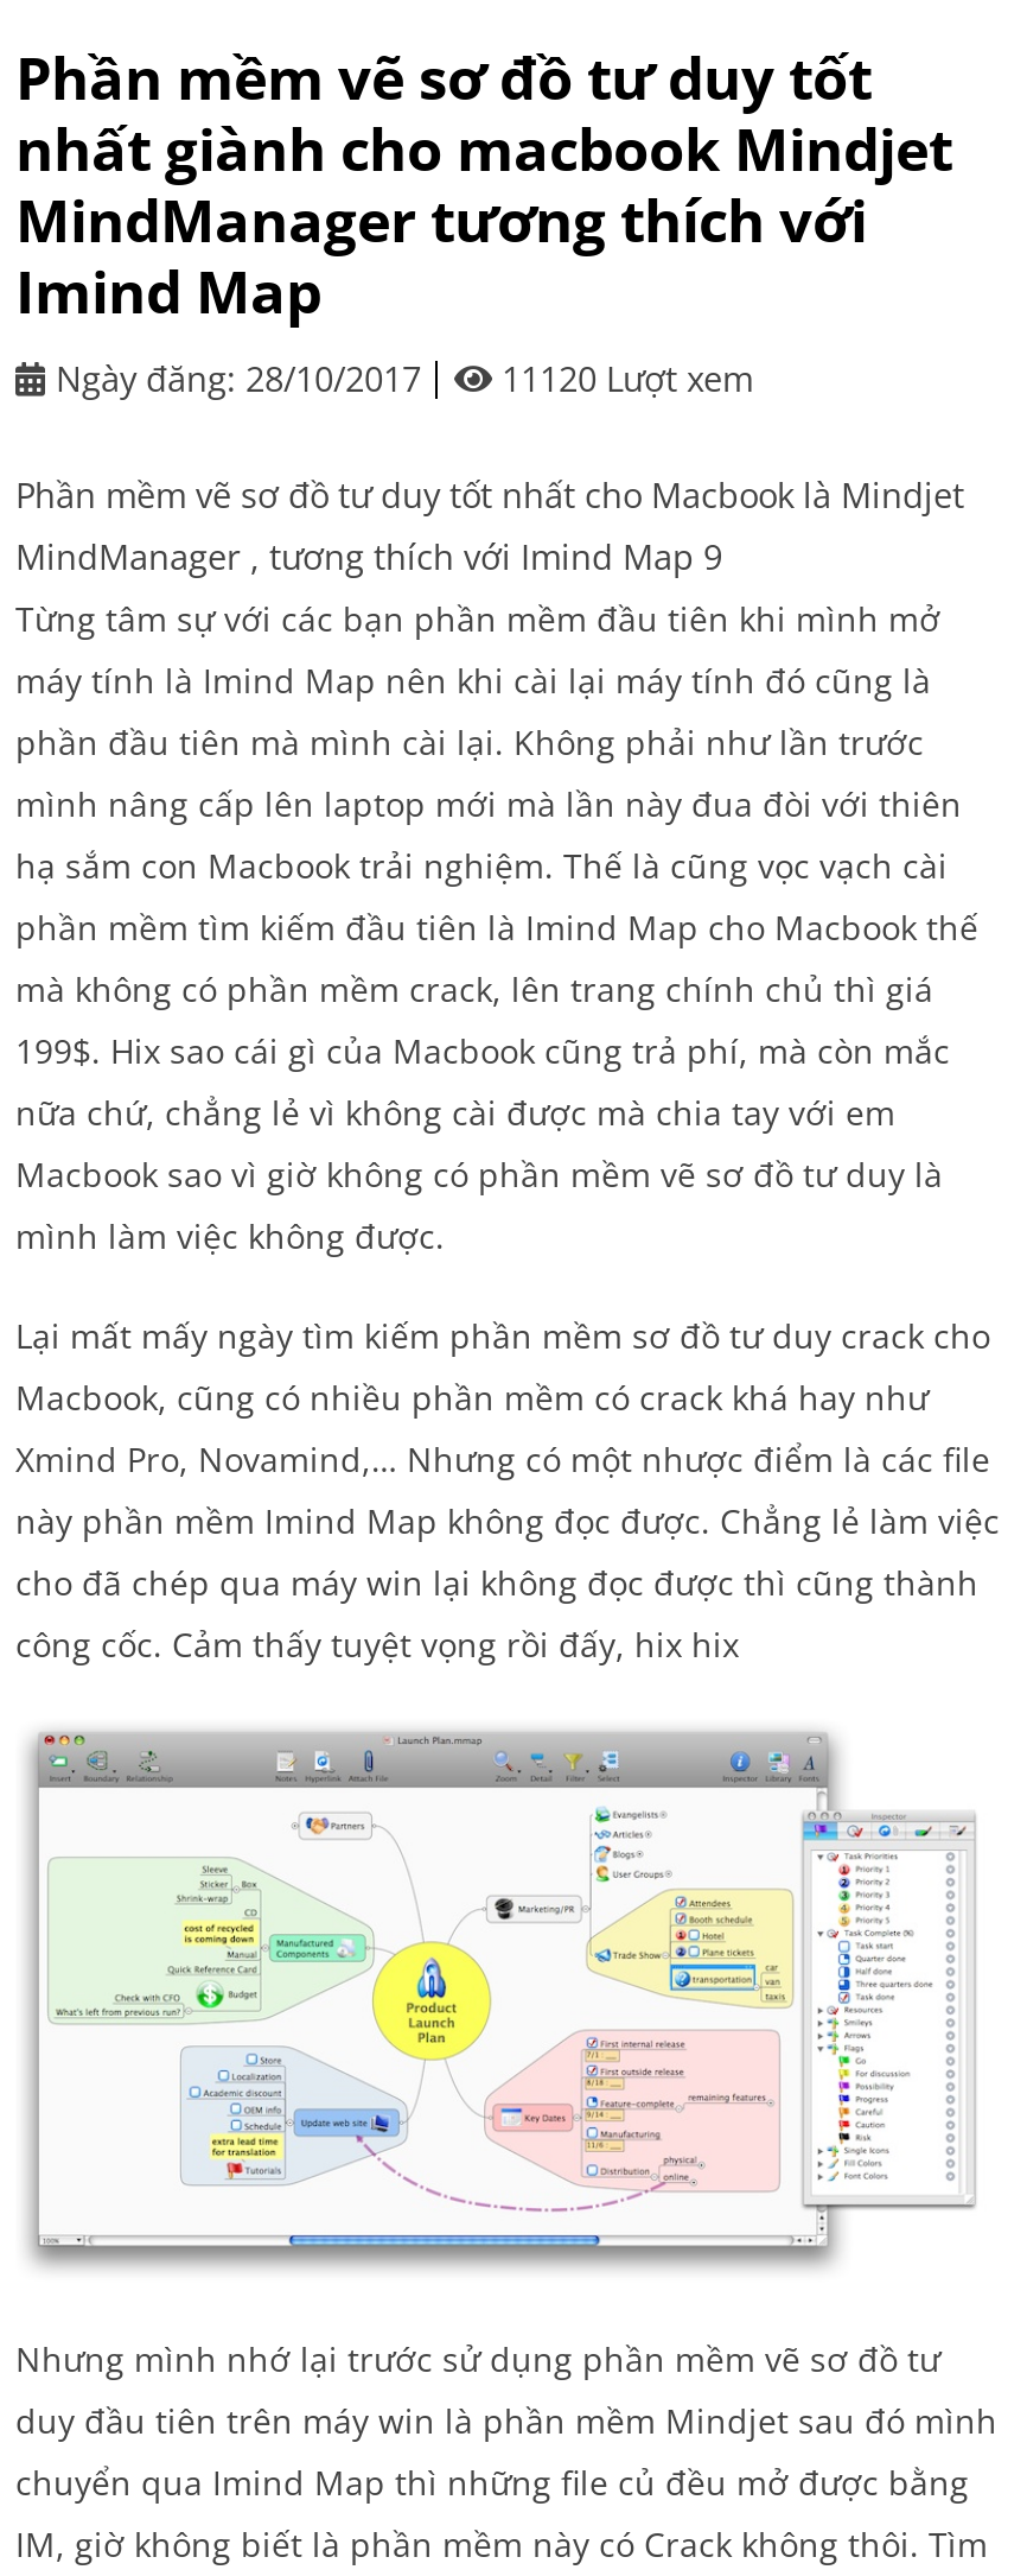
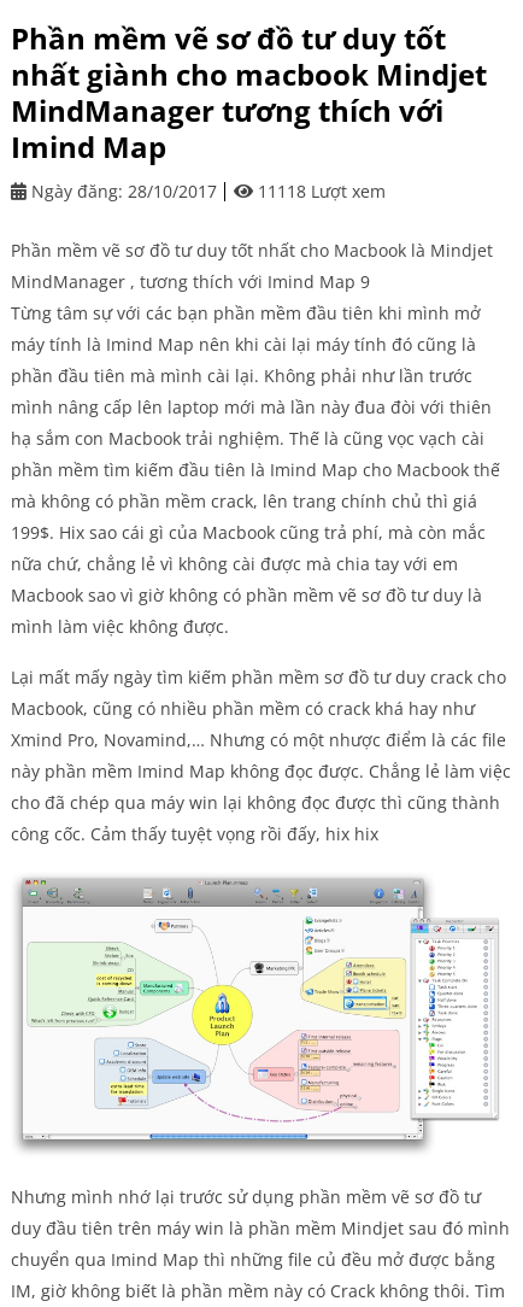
- Ngày đăng: 28/10/2017 11120 Lượt xem
+ Ngày đăng: 28/10/2017 11118 Lượt xem
